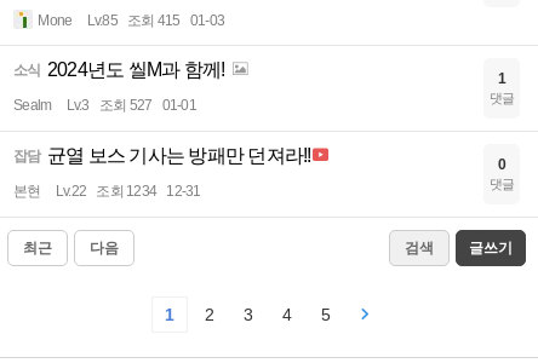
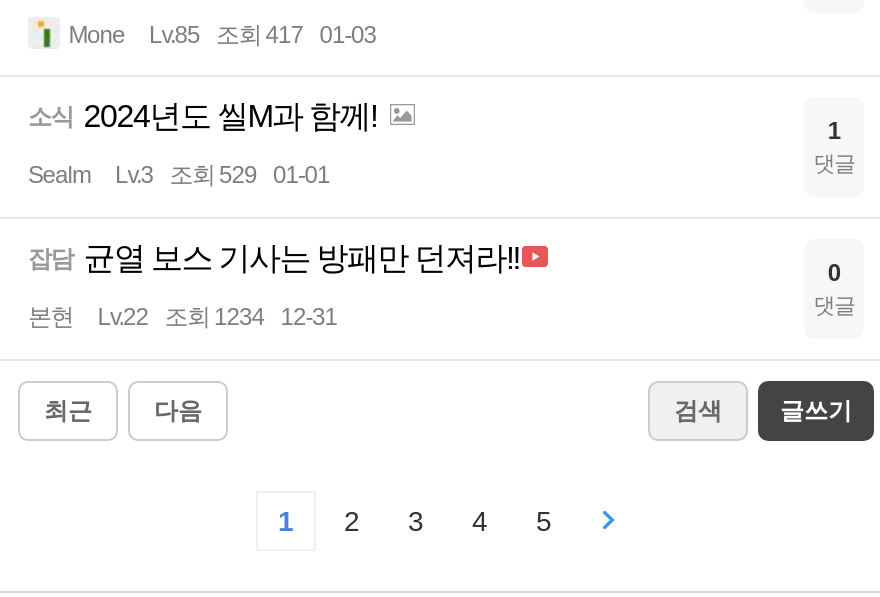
- Mone Lv.85 조회 415 01-03
+ Mone Lv.85 조회 417 01-03

- Sealm Lv.3 조회 527 01-01
+ Sealm Lv.3 조회 529 01-01
